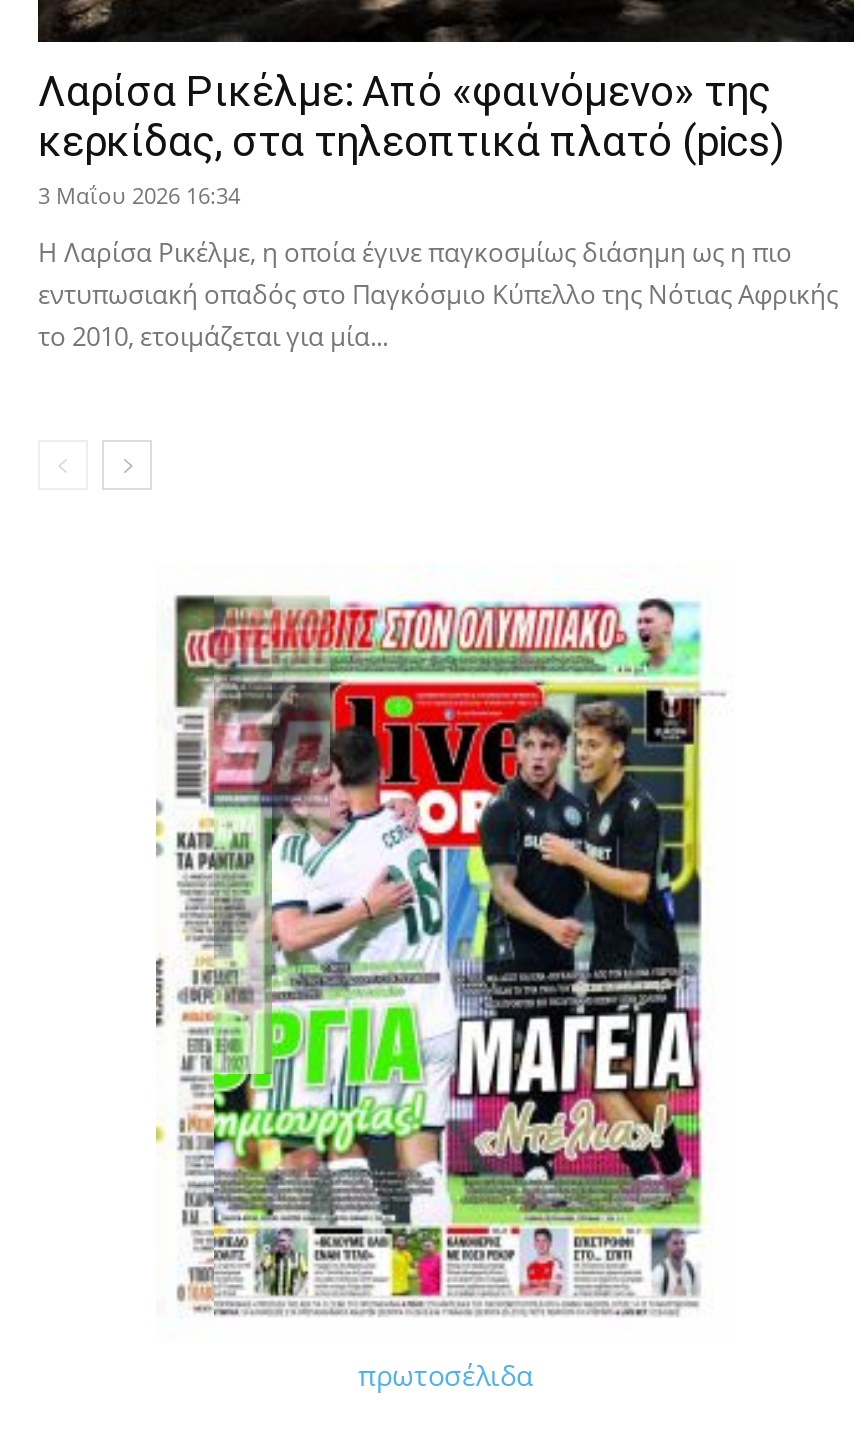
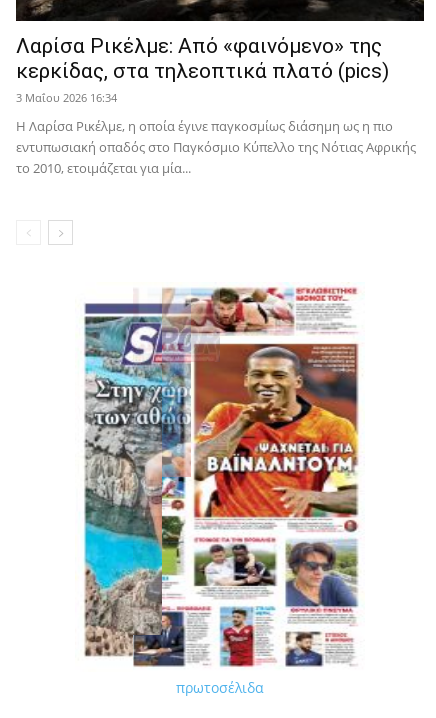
- [image]
+ [image]
